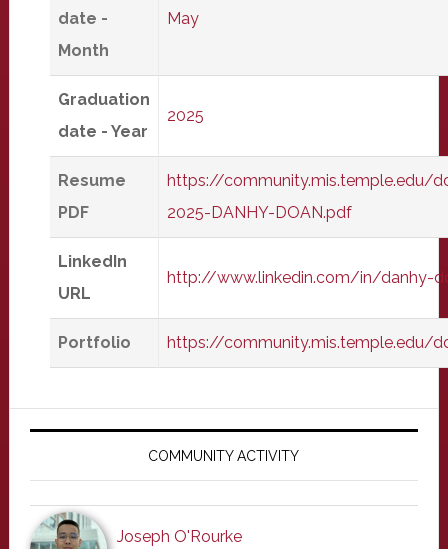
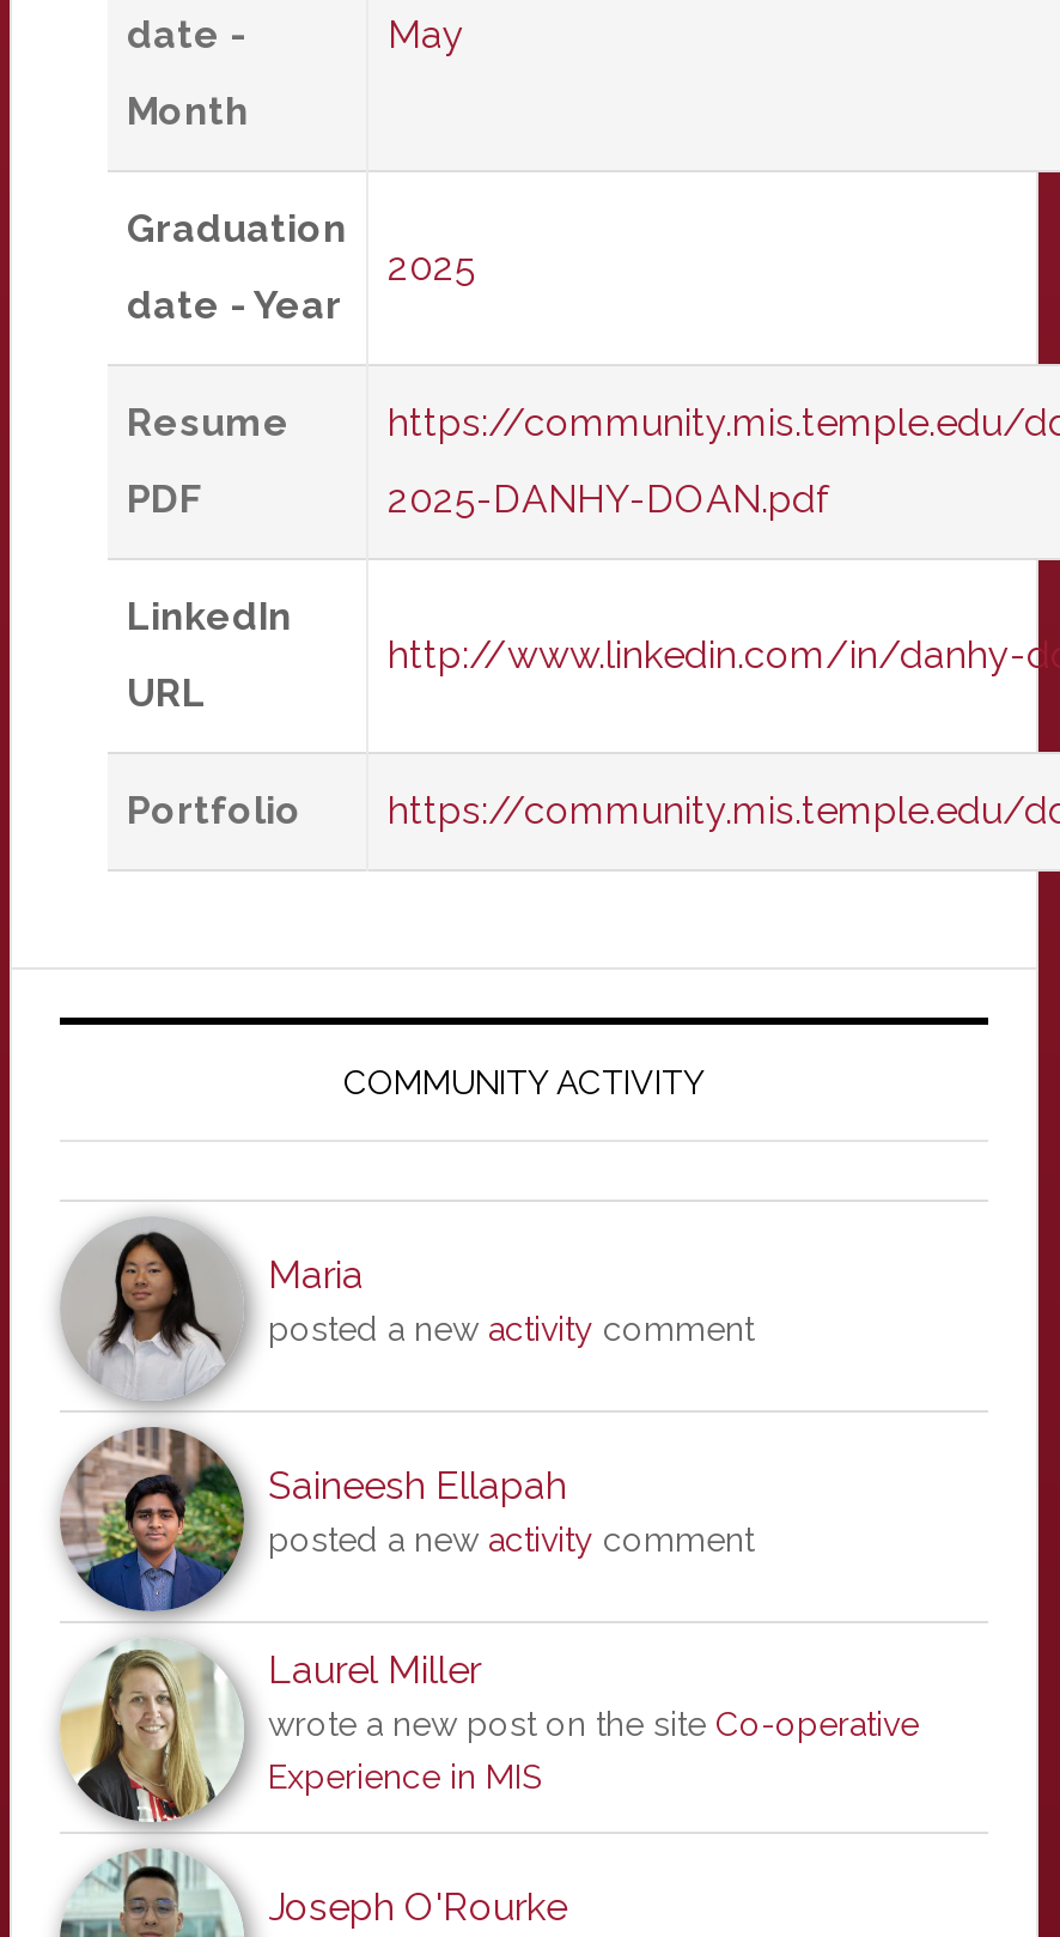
+ [image]
+ Maria
+ posted a new activity comment

+ Saineesh Ellapah
+ posted a new activity comment
+ Laurel Miller
+ wrote a new post on the site Co-operative
+ Experience in MIS
